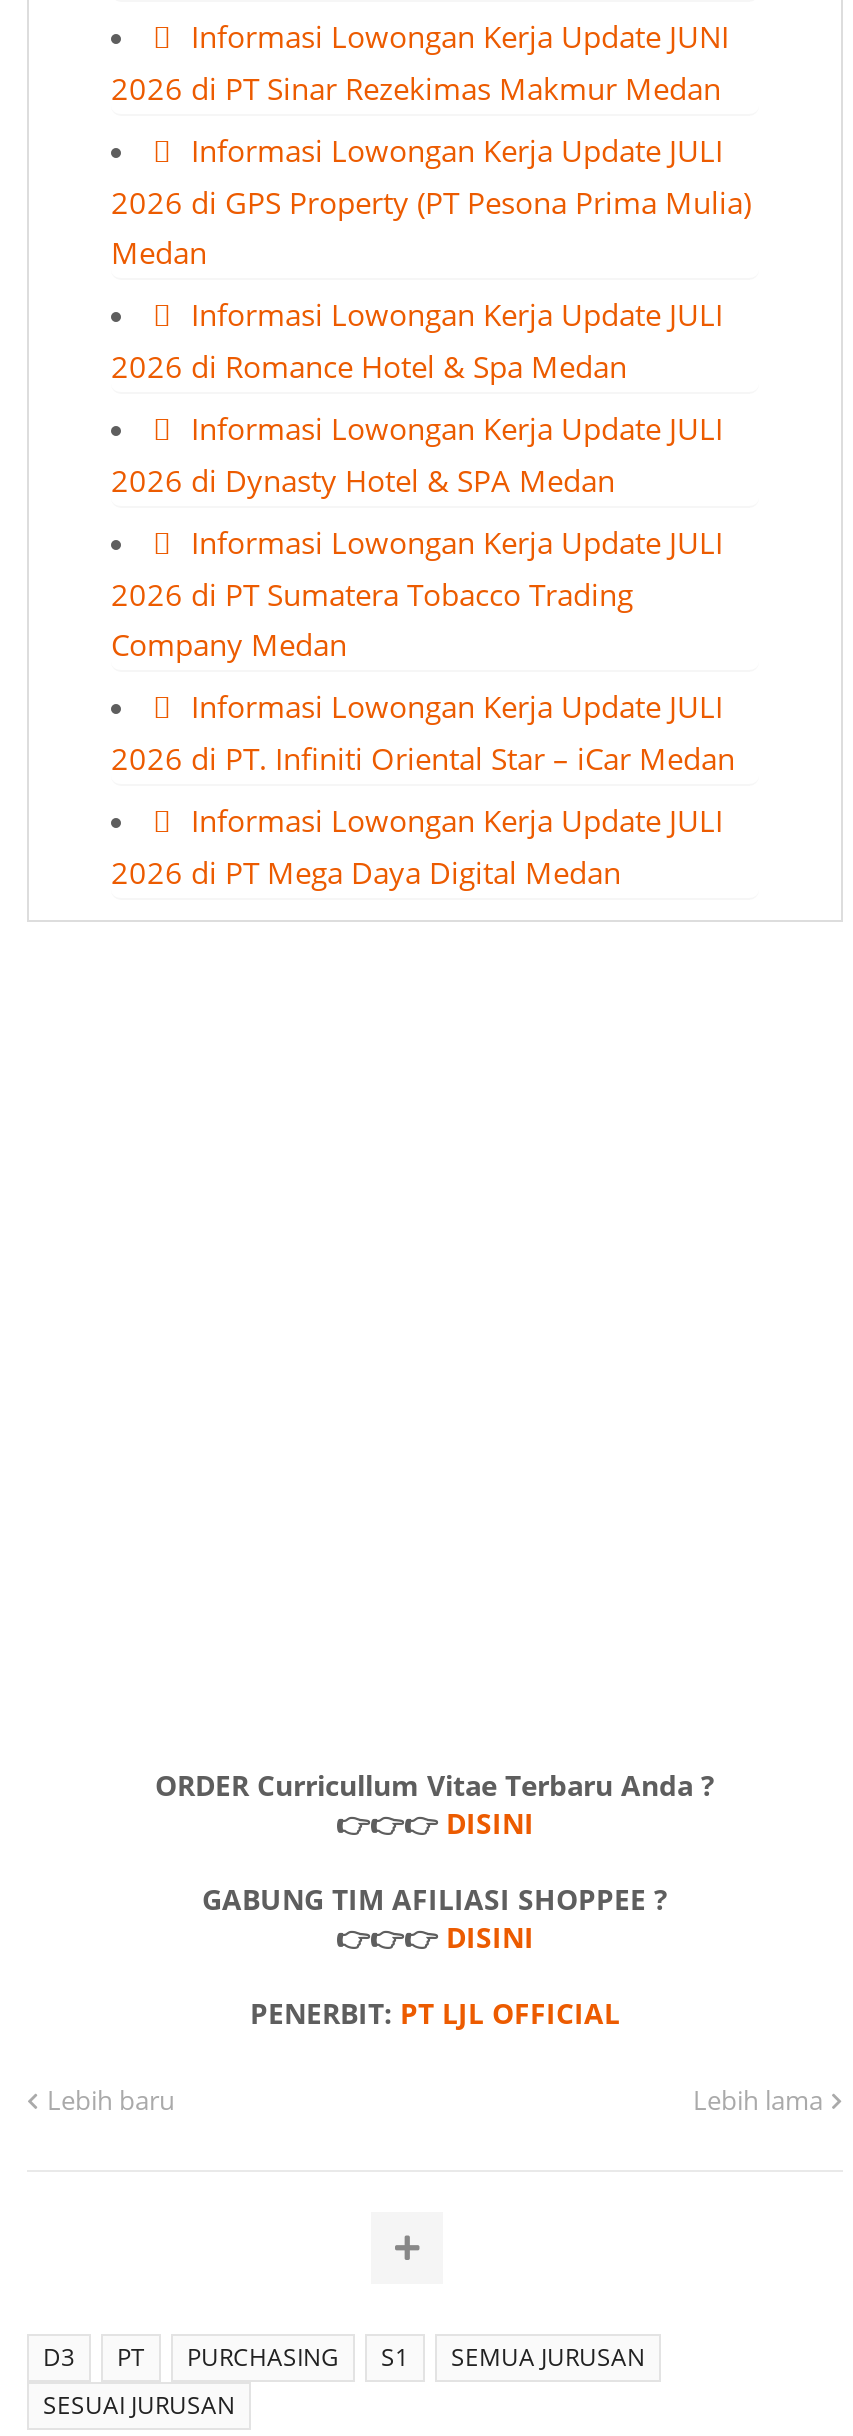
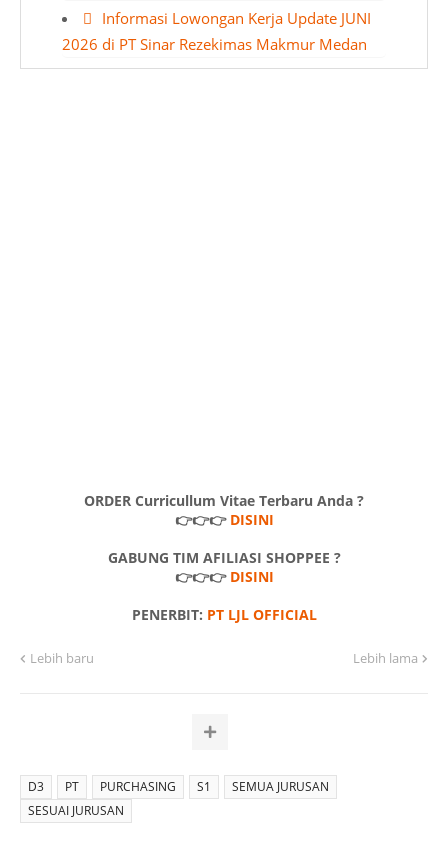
- Informasi Lowongan Kerja Update JULI
- 2026 di GPS Property (PT Pesona Prima Mulia)
- Medan
- Informasi Lowongan Kerja Update JULI
- 2026 di Romance Hotel & Spa Medan
- Informasi Lowongan Kerja Update JULI
- 2026 di Dynasty Hotel & SPA Medan
- Informasi Lowongan Kerja Update JULI
- 2026 di PT Sumatera Tobacco Trading
- Company Medan
- Informasi Lowongan Kerja Update JULI
- 2026 di PT. Infiniti Oriental Star – iCar Medan
- Informasi Lowongan Kerja Update JULI
- 2026 di PT Mega Daya Digital Medan
